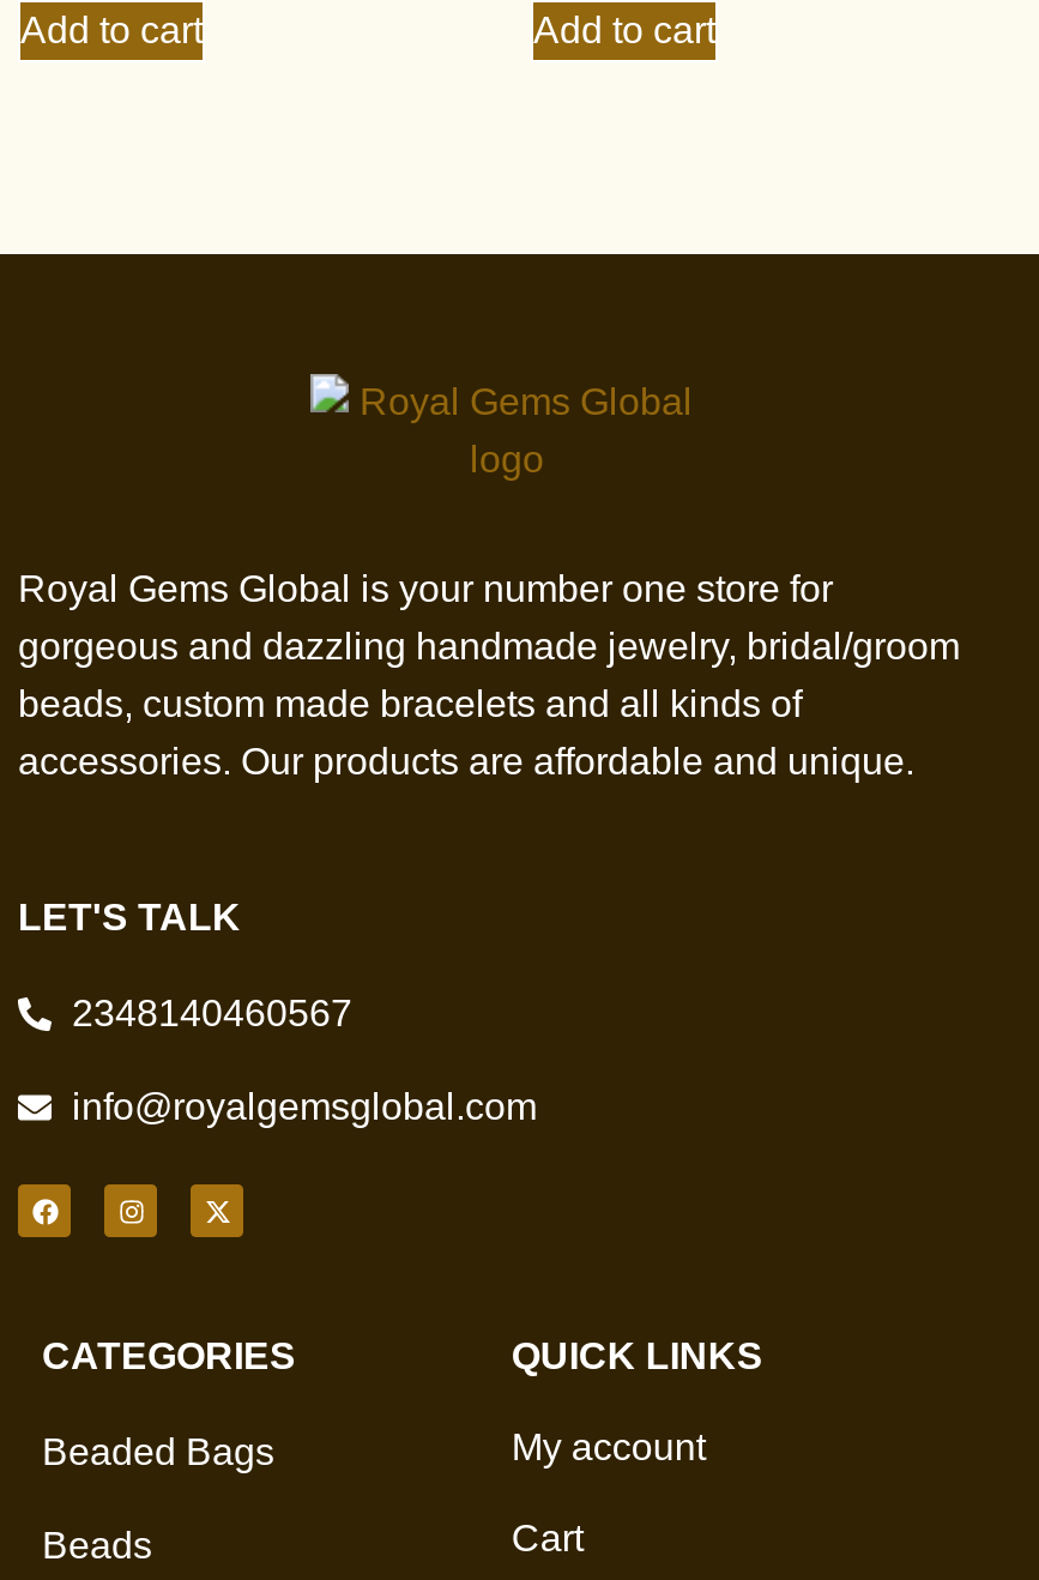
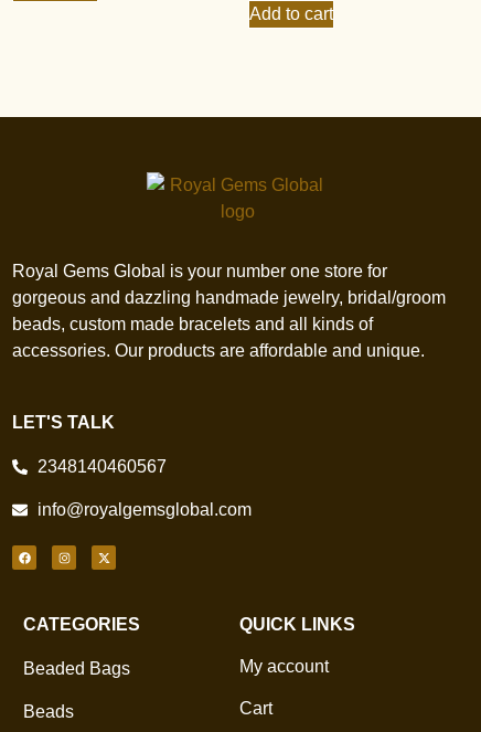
- Add to cart
